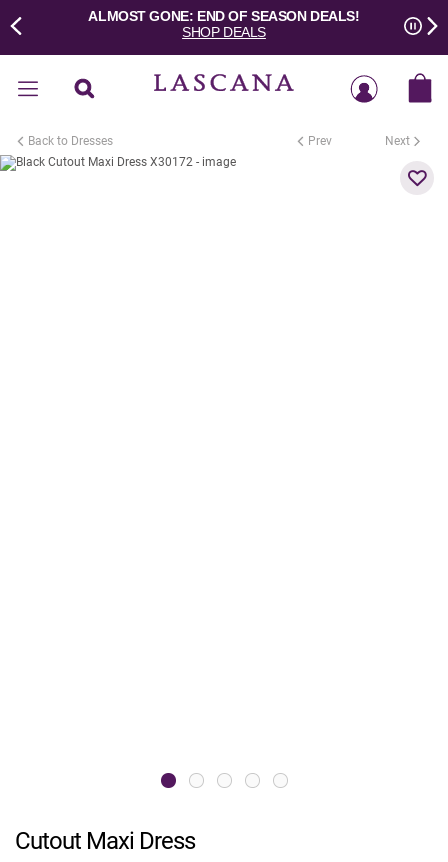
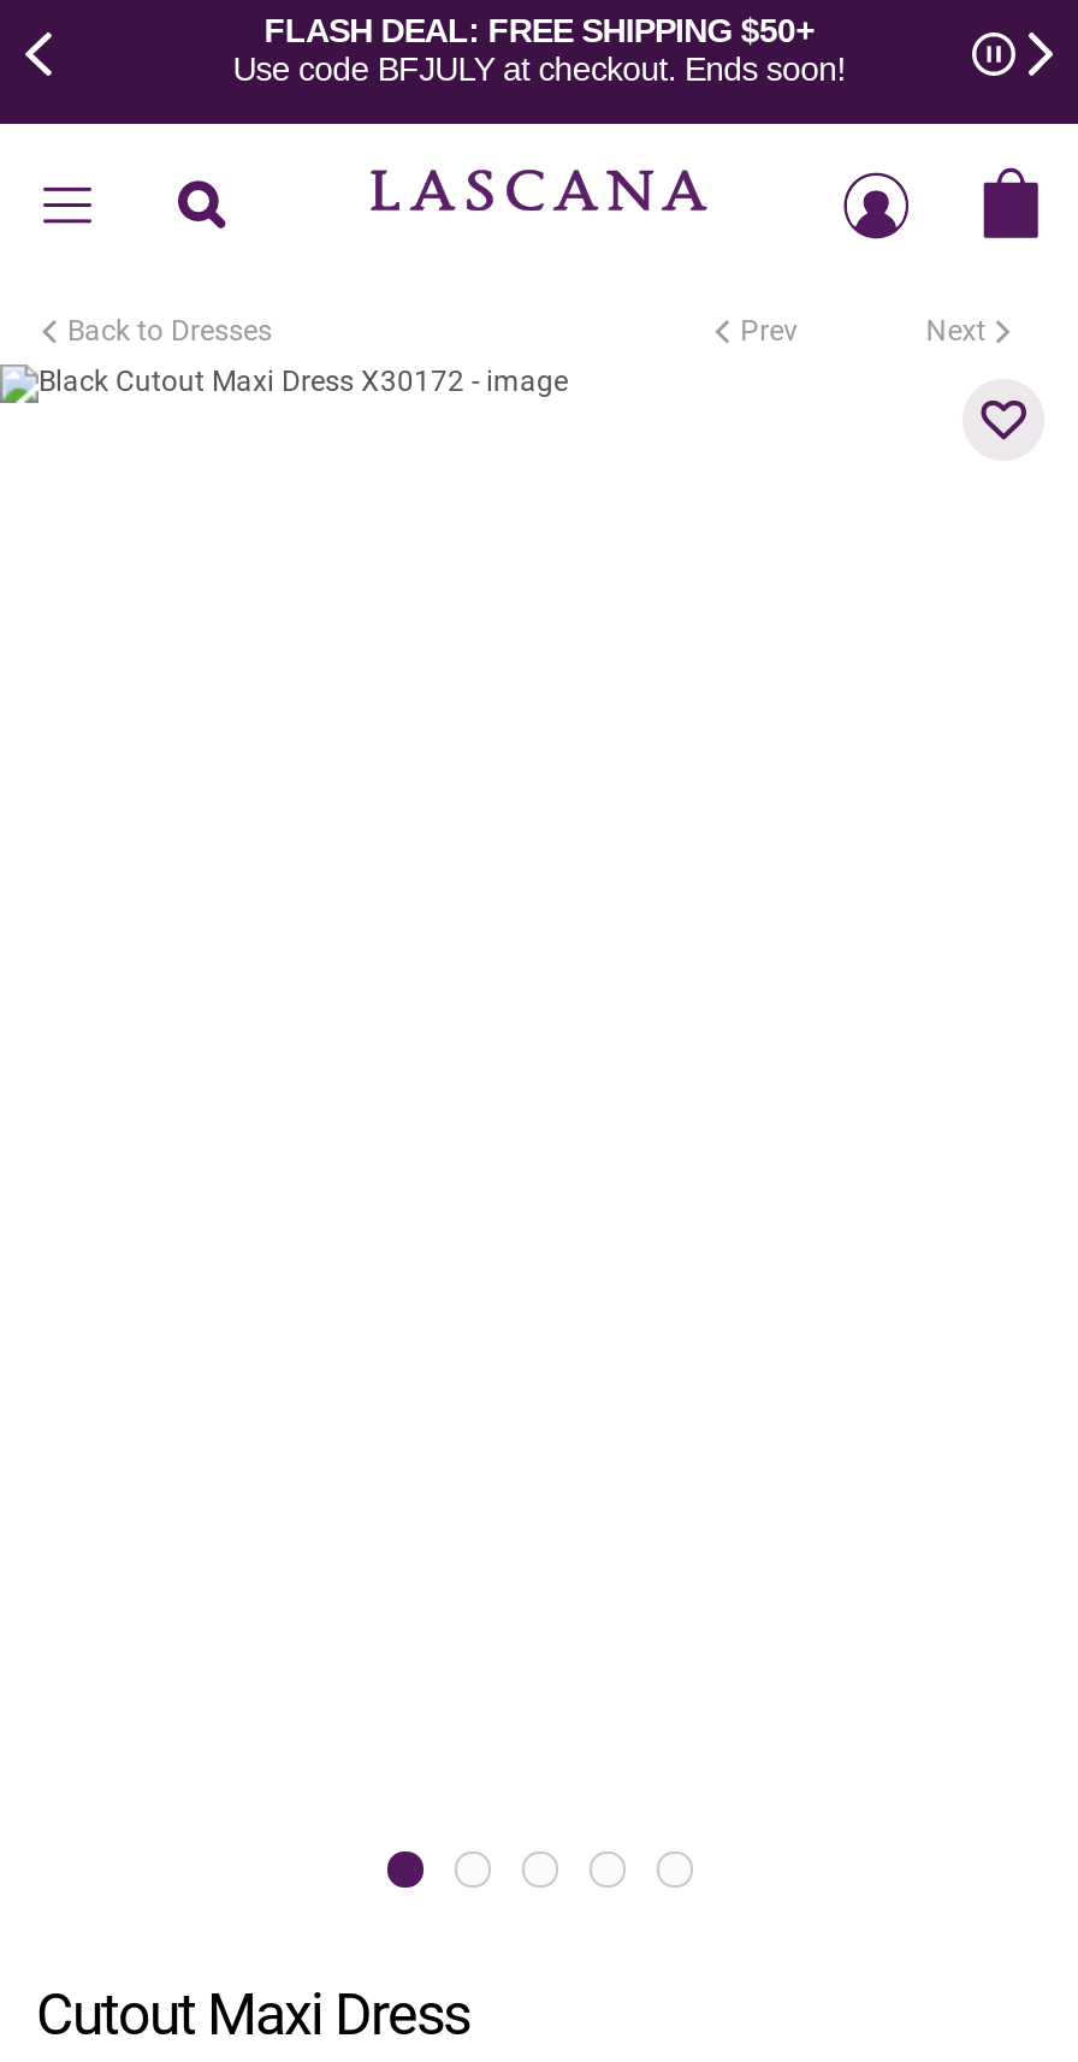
- ALMOST GONE: END OF SEASON DEALS!
- SHOP DEALS
+ FLASH DEAL: FREE SHIPPING $50+
+ Use code BFJULY at checkout. Ends soon!
